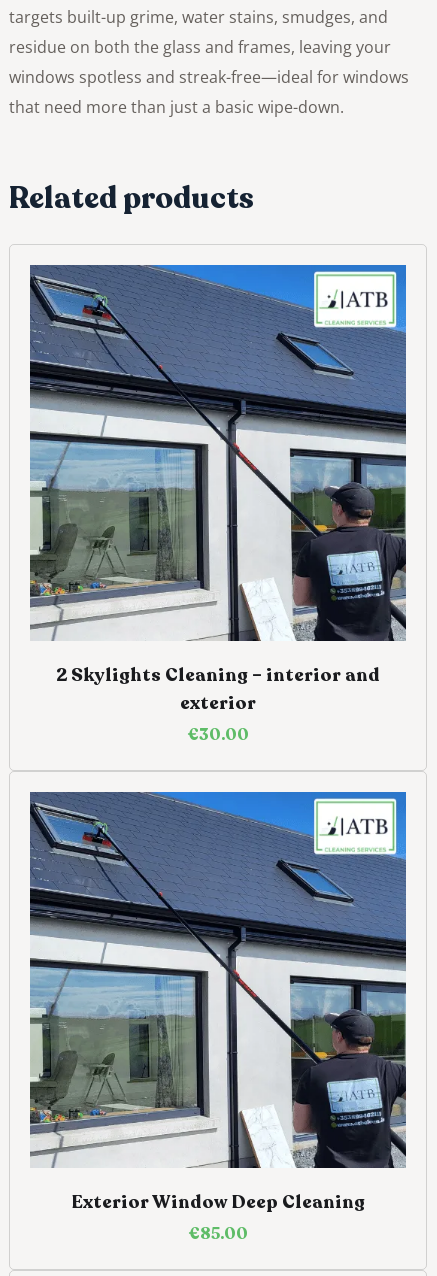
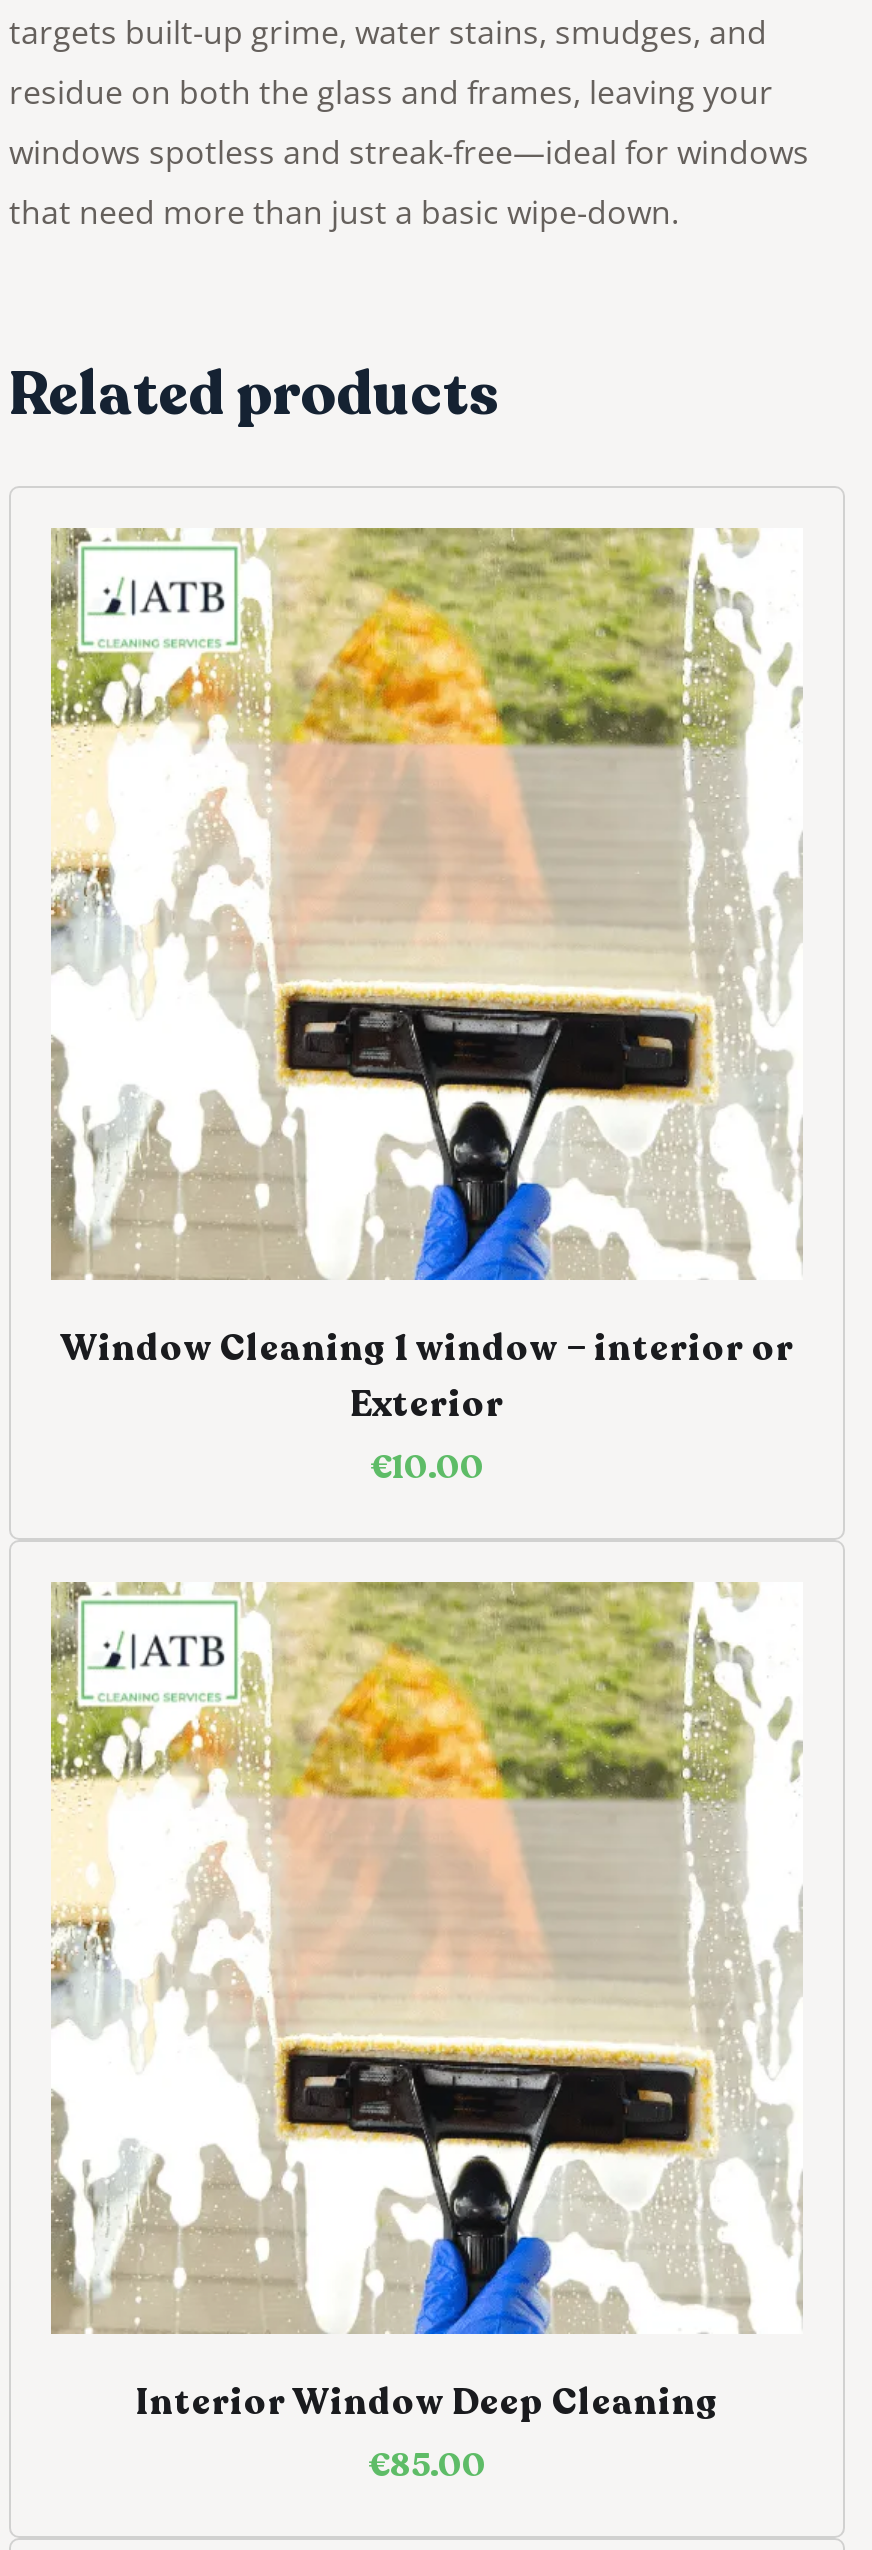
- [image]
- 2 Skylights Cleaning – interior and
- exterior
- €30.00
+ [image]
+ Window Cleaning 1 window – interior or
+ Exterior
+ €10.00

- [image]
- Exterior Window Deep Cleaning
+ [image]
+ Interior Window Deep Cleaning
